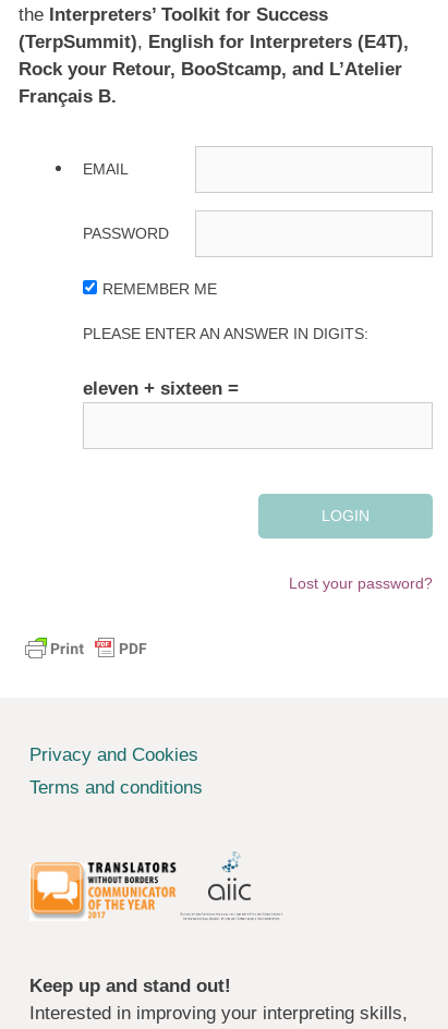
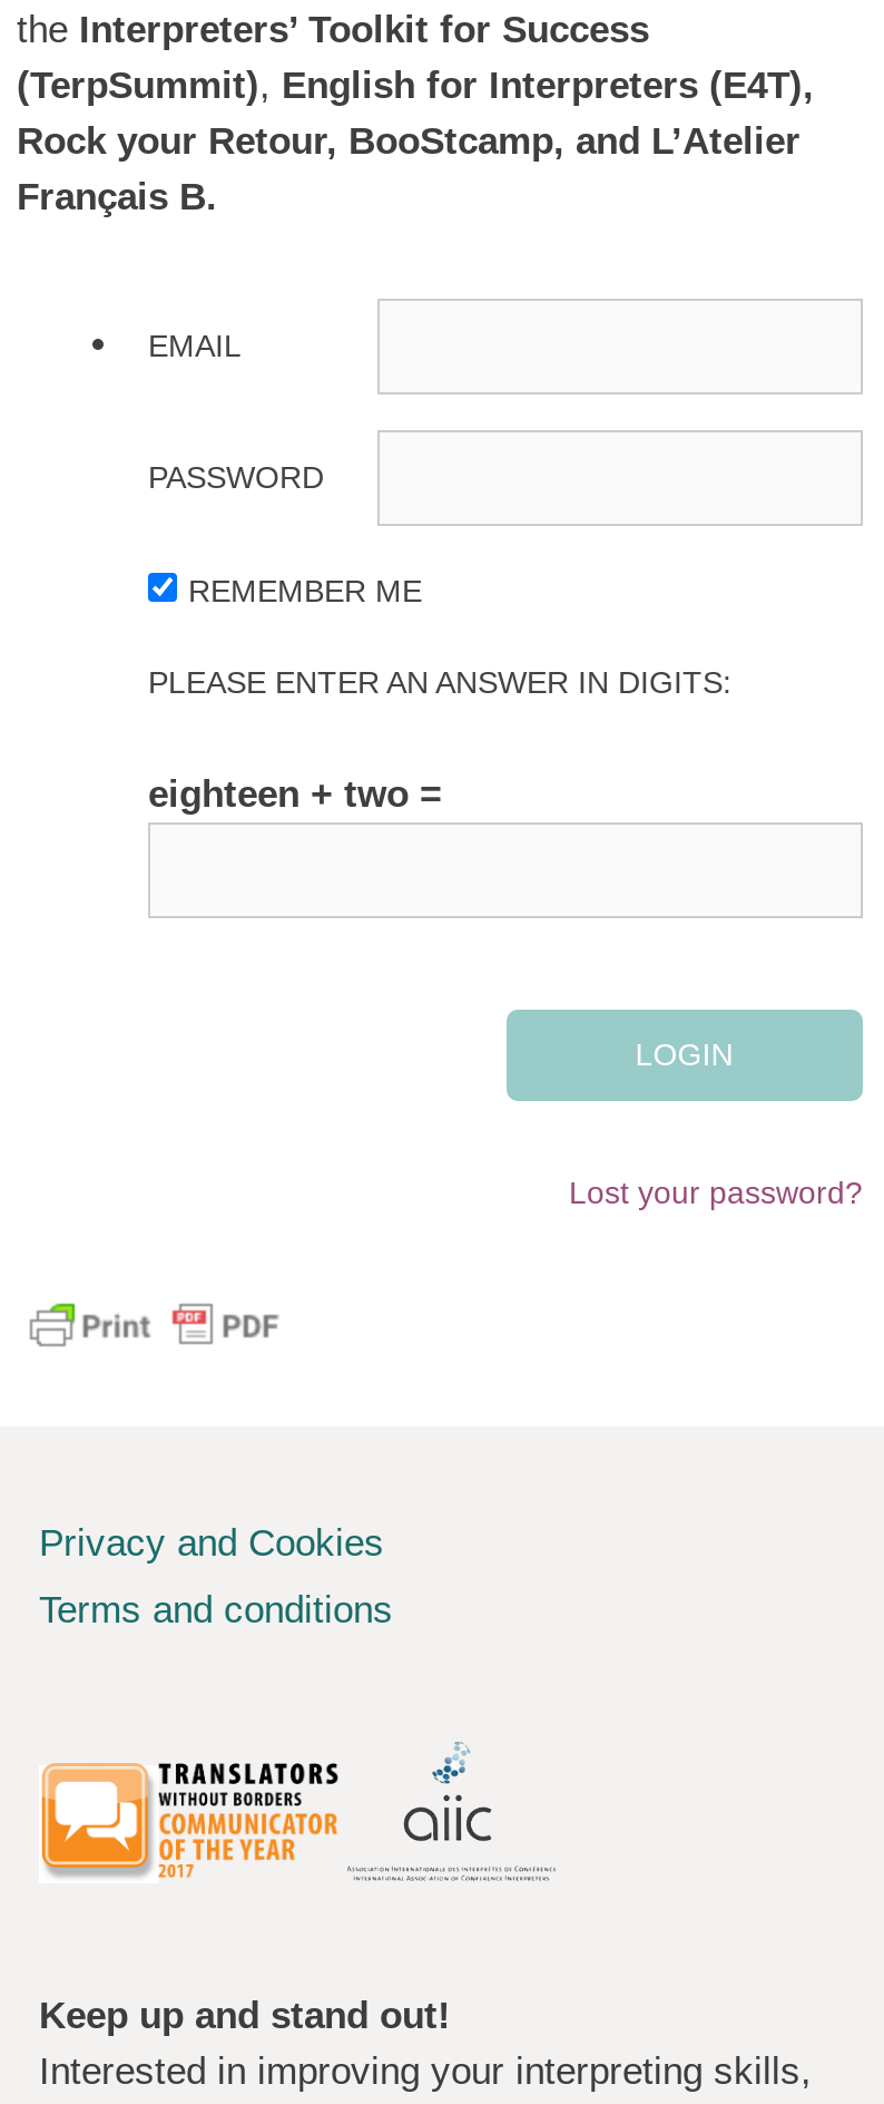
- eleven + sixteen =
+ eighteen + two =
